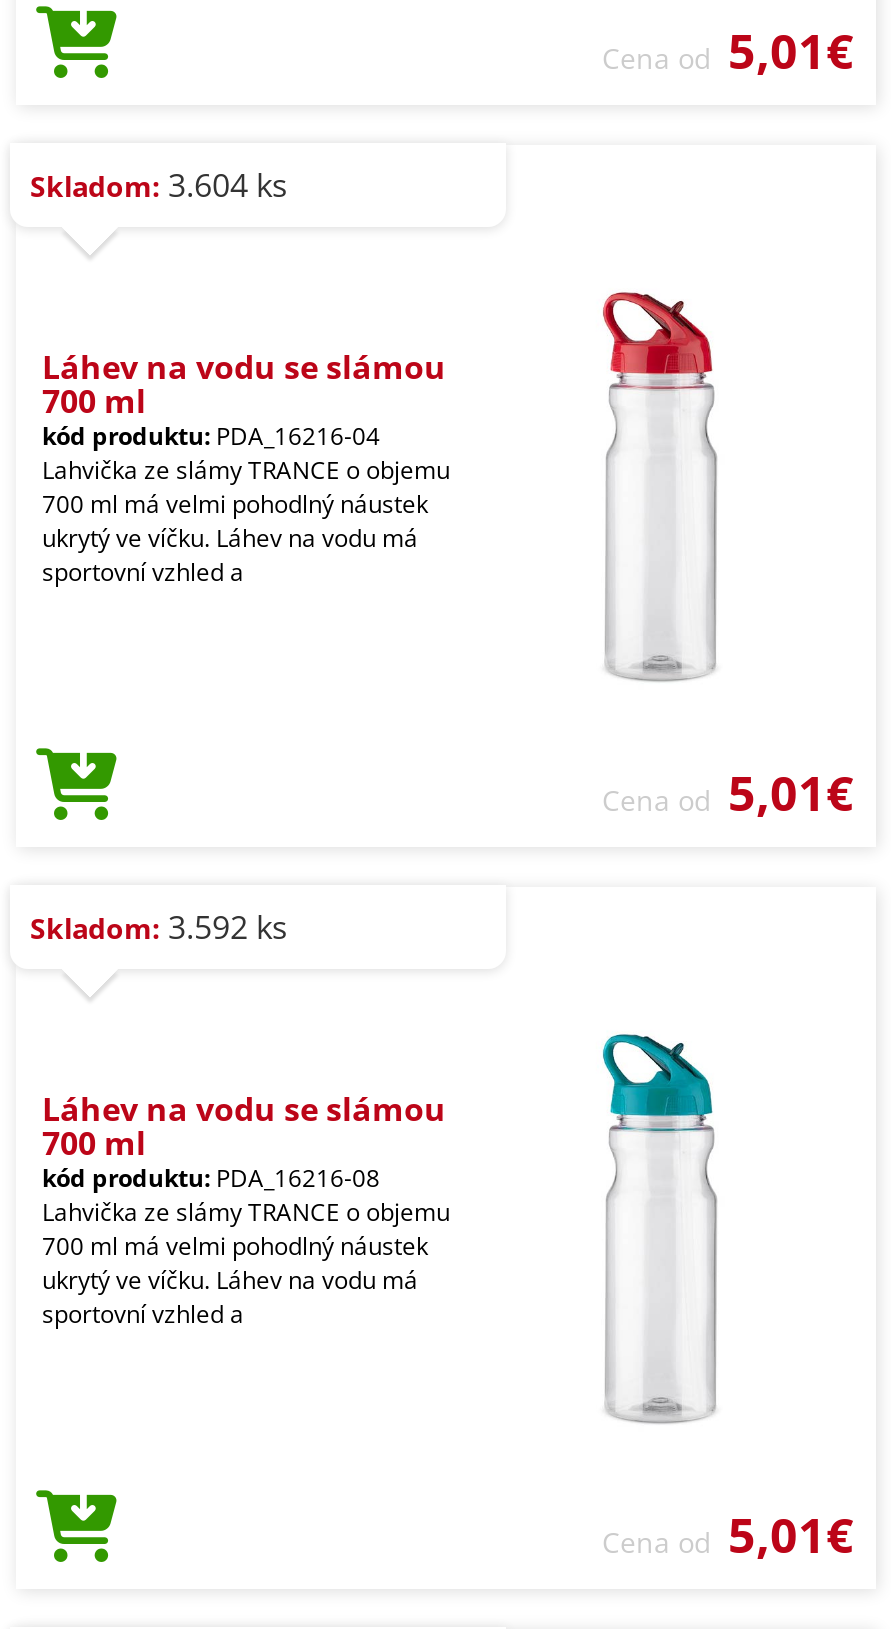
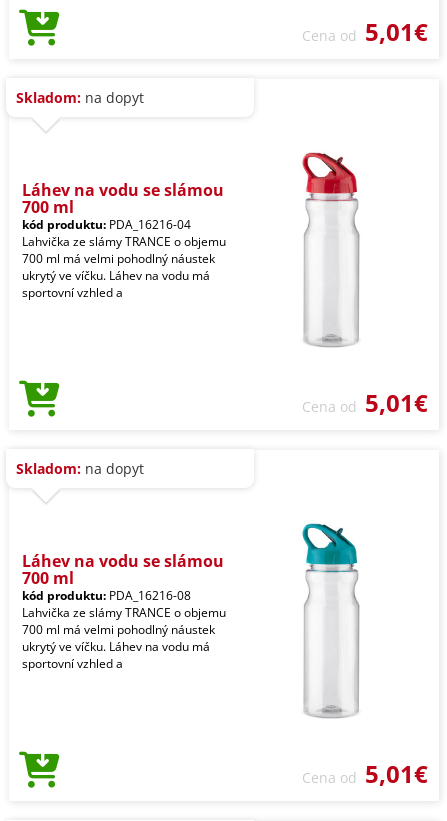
- Skladom: 3.604 ks
+ Skladom: na dopyt

- Skladom: 3.592 ks
+ Skladom: na dopyt
